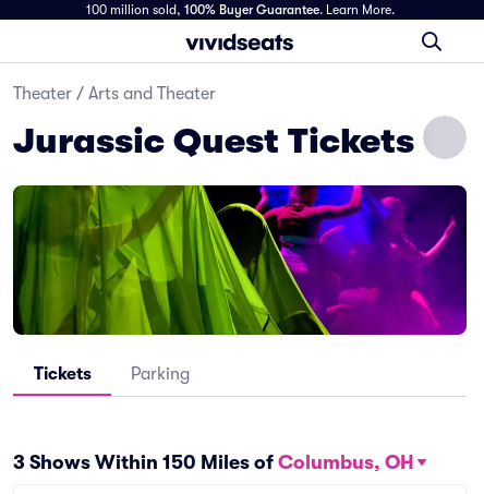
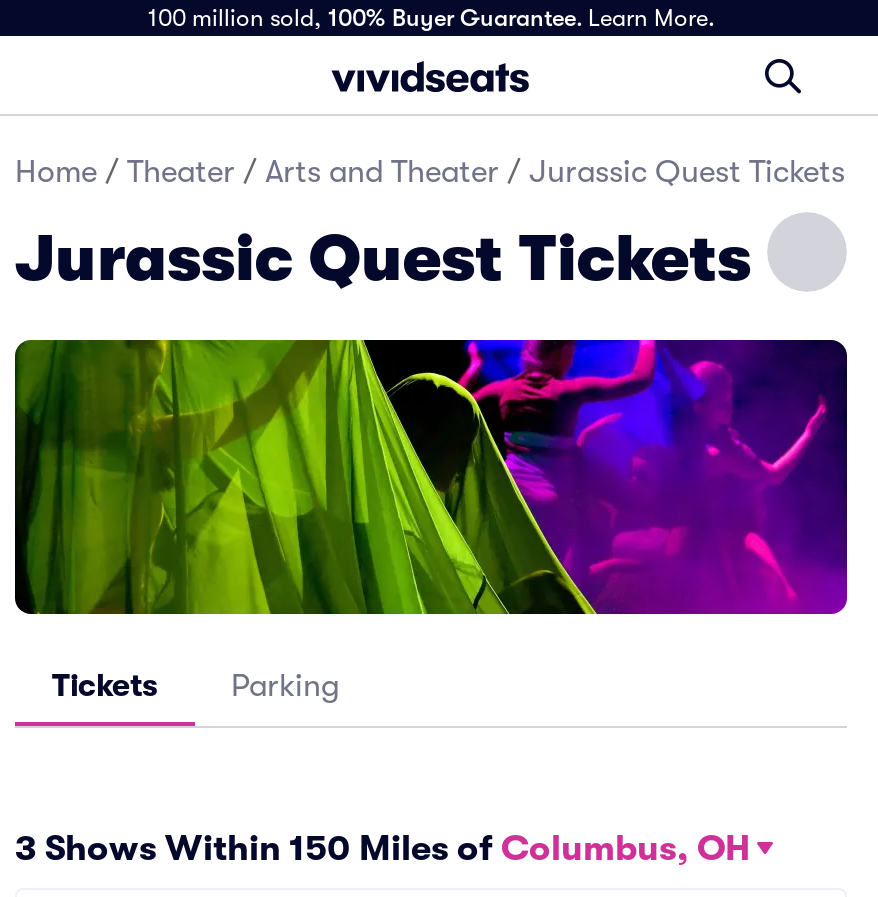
- Theater / Arts and Theater
+ Home / Theater / Arts and Theater / Jurassic Quest Tickets
